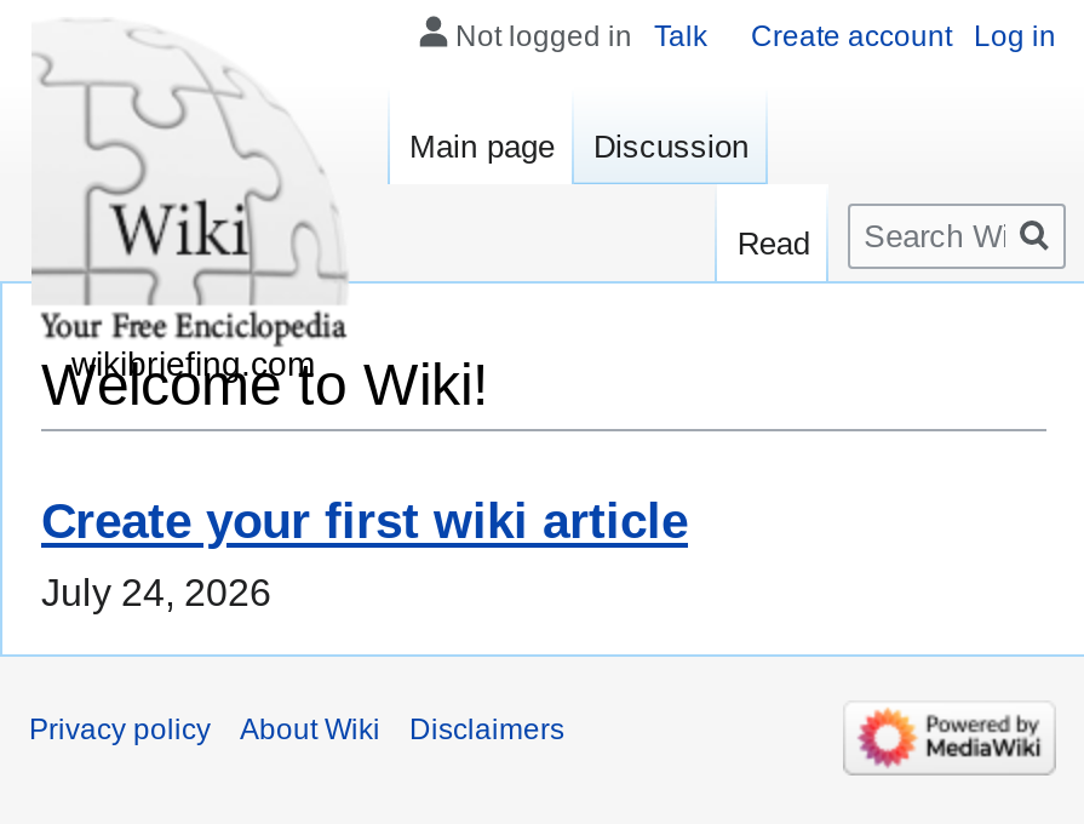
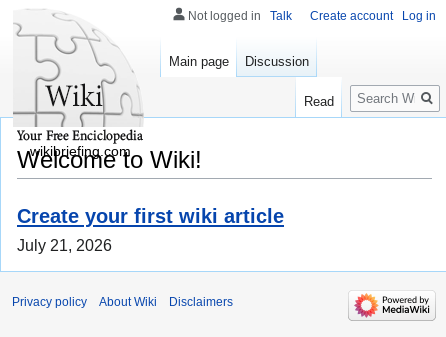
- July 24, 2026
+ July 21, 2026
